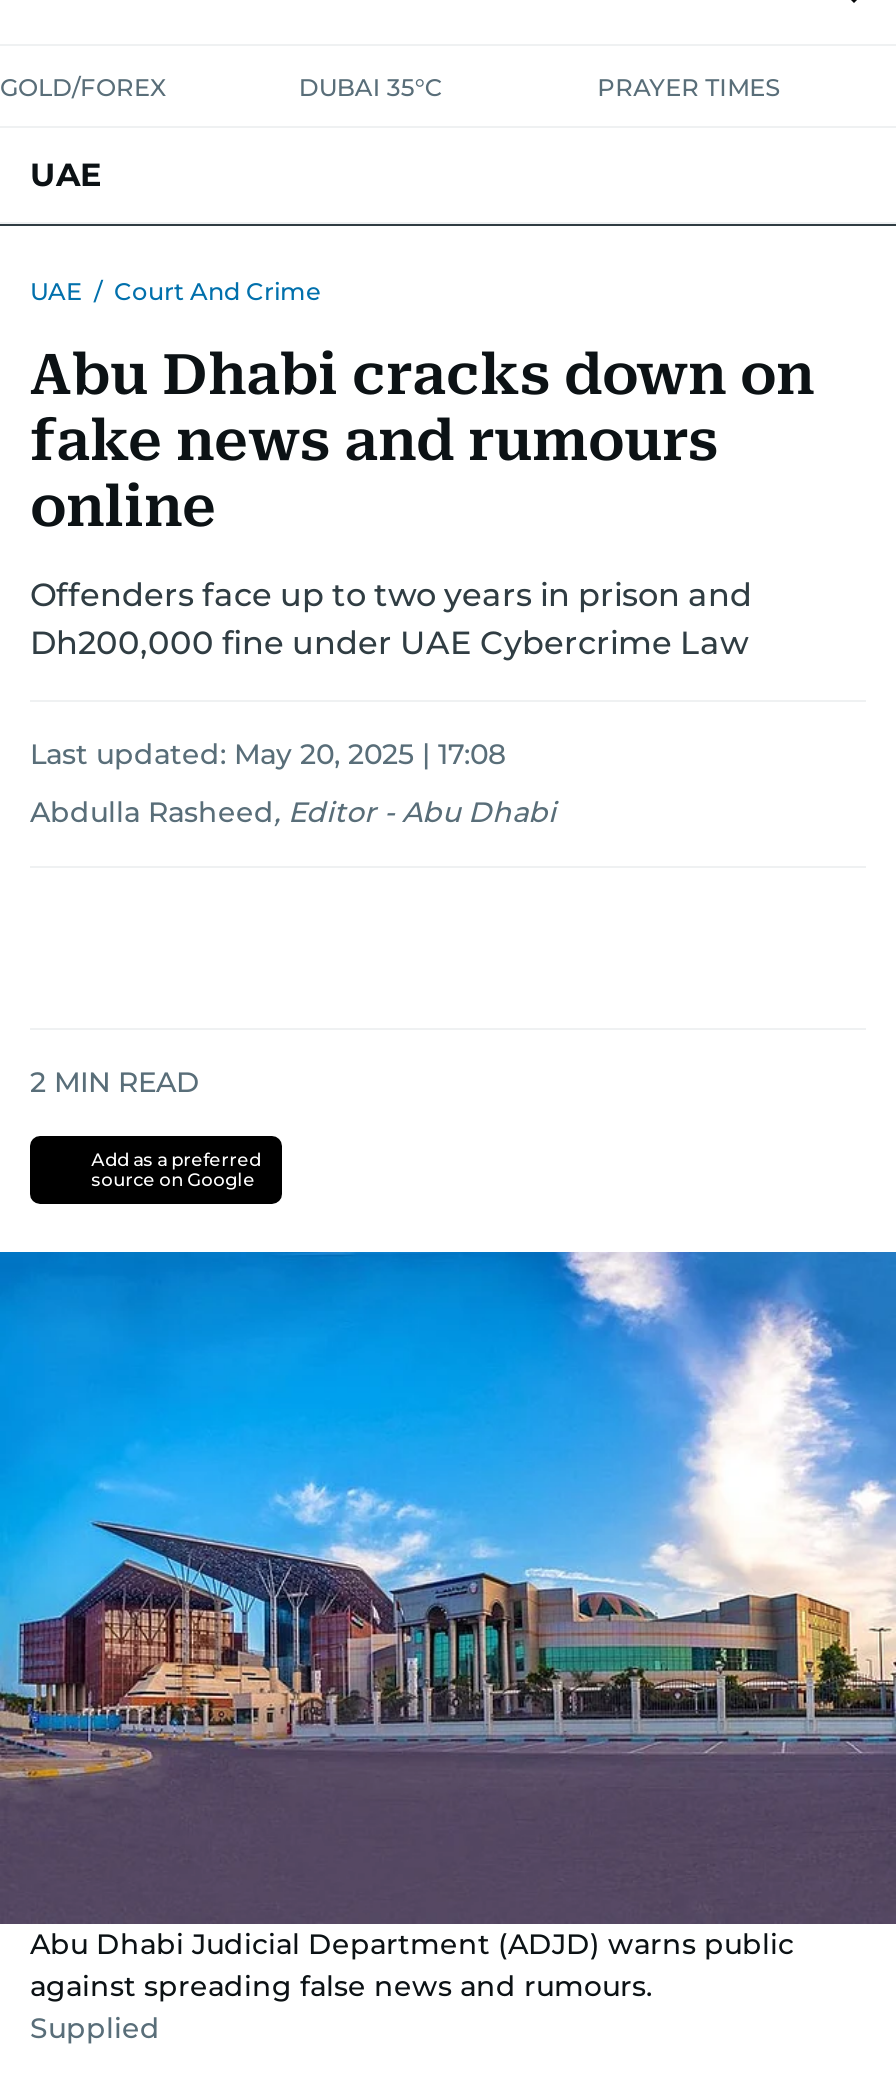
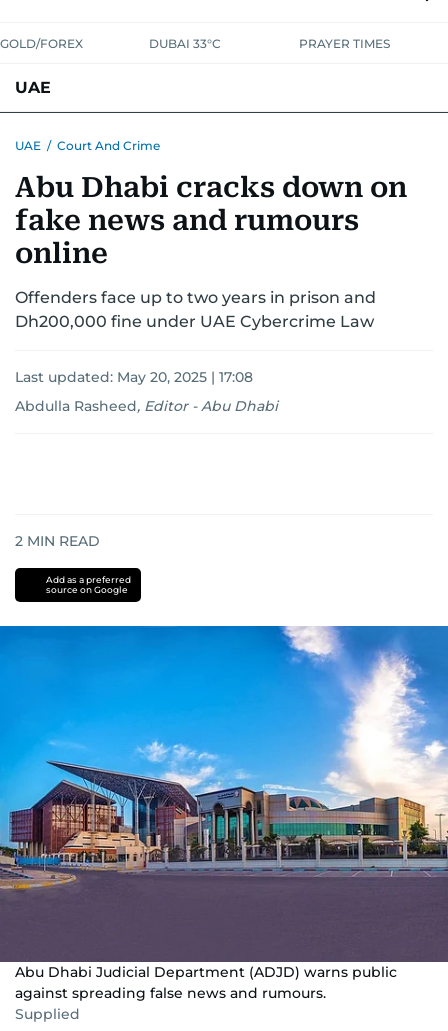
- DUBAI 35°C
+ DUBAI 33°C
